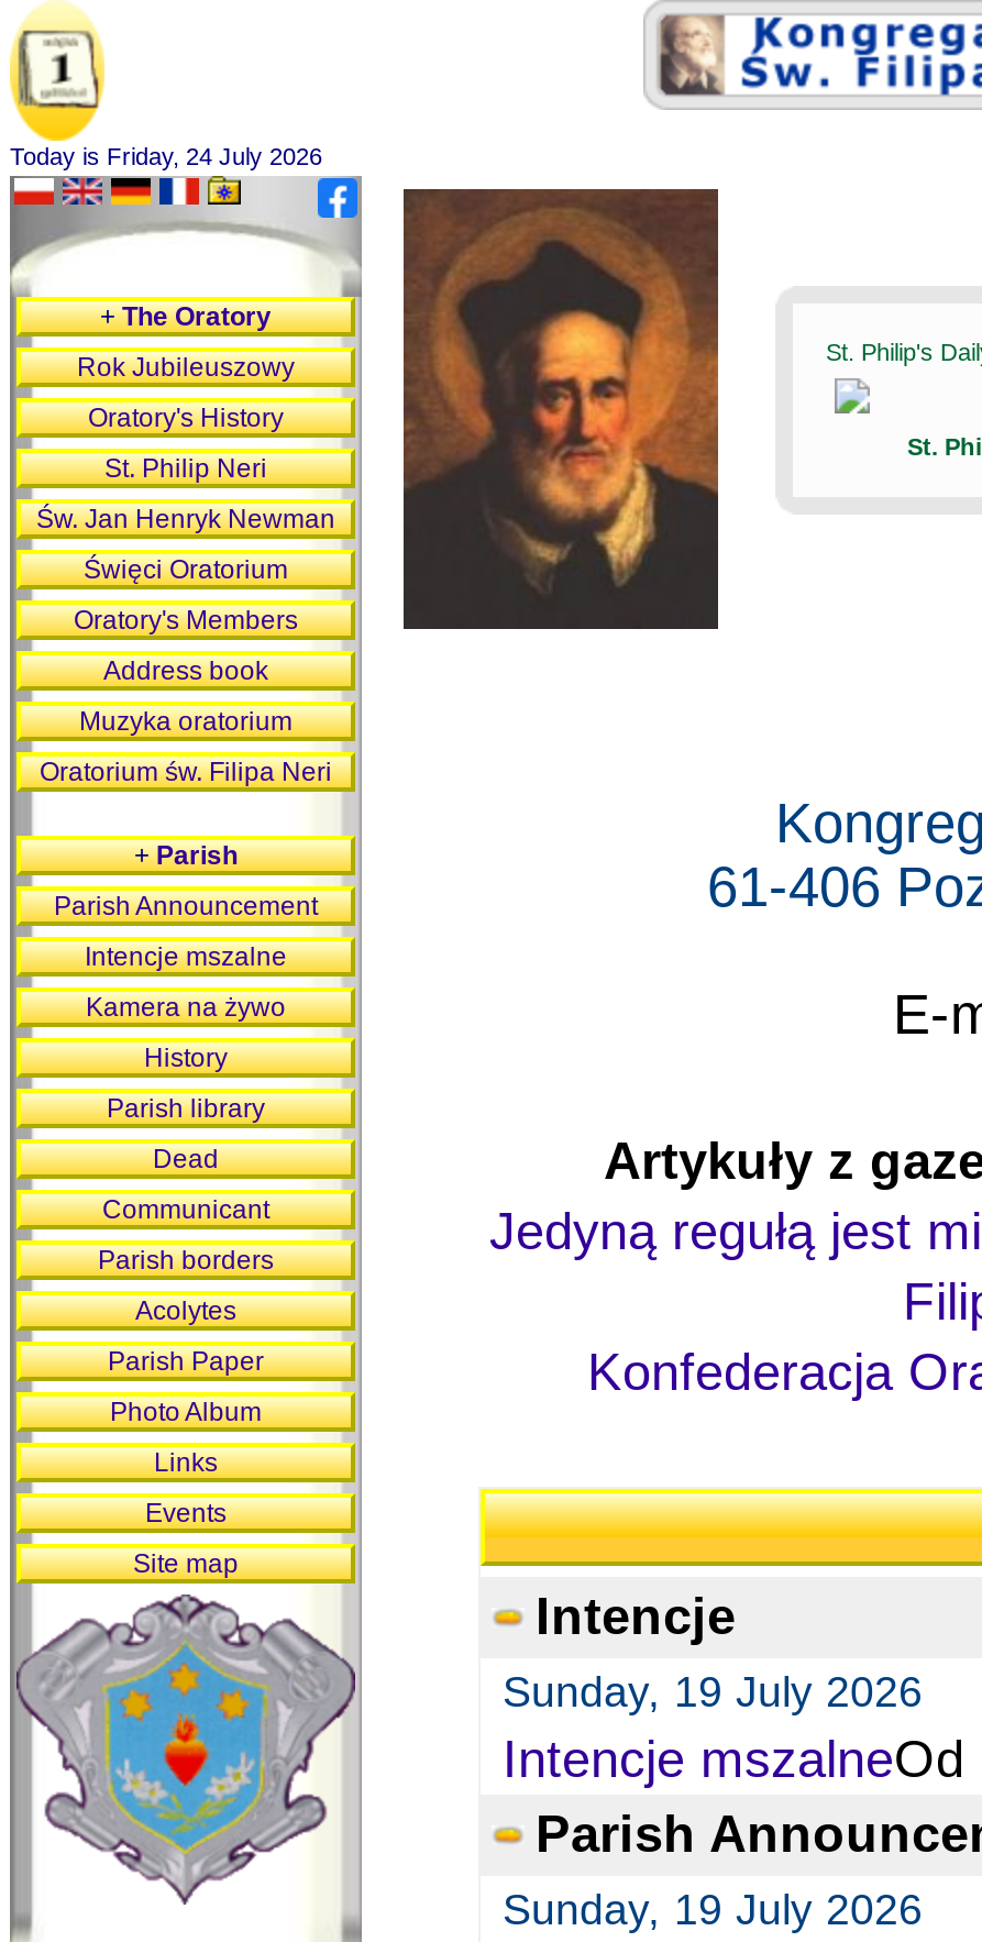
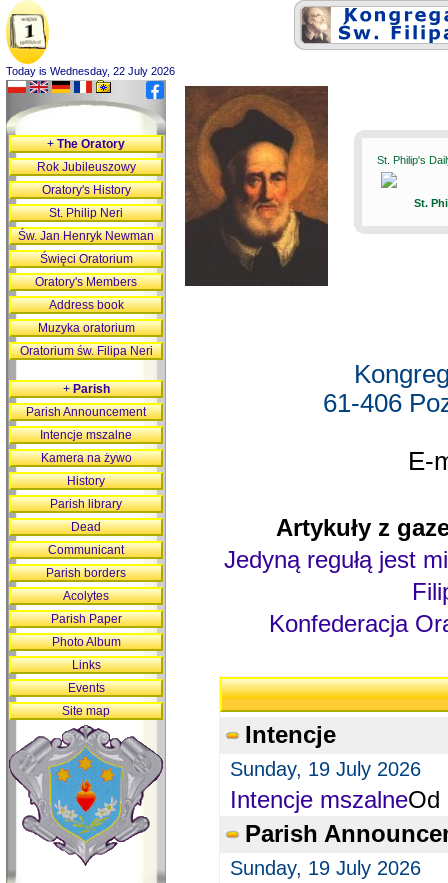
- Today is Friday, 24 July 2026
+ Today is Wednesday, 22 July 2026
